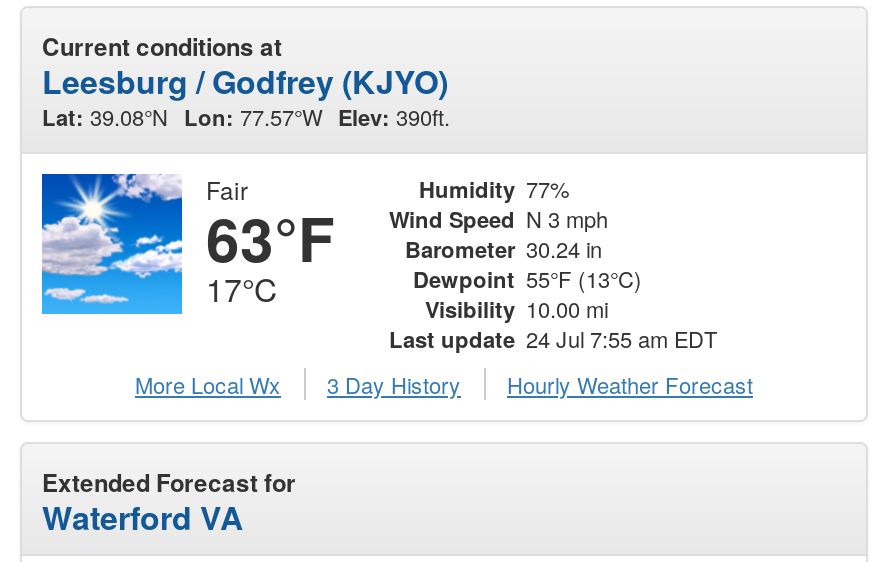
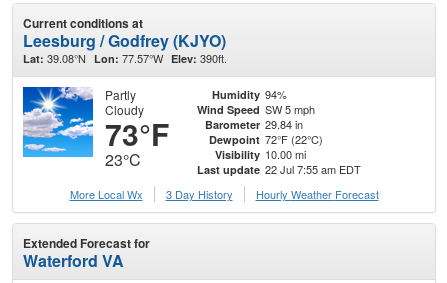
- Fair
- 63°F
- 17°C
+ Partly
+ Cloudy
+ 73°F
+ 23°C

- Humidity 77%
- Wind Speed N 3 mph
- Barometer 30.24 in
- Dewpoint 55°F (13°C)
+ Humidity 94%
+ Wind Speed SW 5 mph
+ Barometer 29.84 in
+ Dewpoint 72°F (22°C)

- Last update 24 Jul 7:55 am EDT
+ Last update 22 Jul 7:55 am EDT
